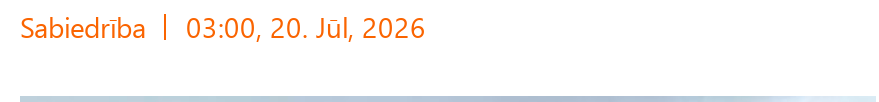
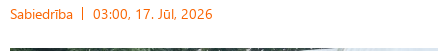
- Sabiedrība 03:00, 20. Jūl, 2026
+ Sabiedrība 03:00, 17. Jūl, 2026
